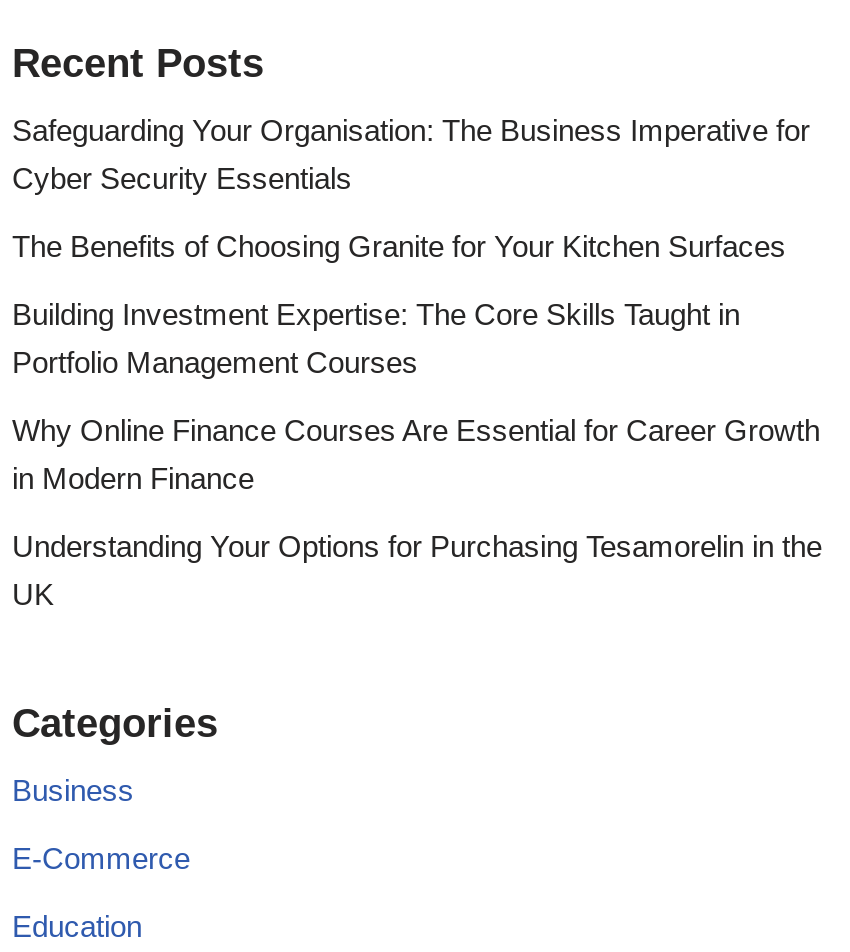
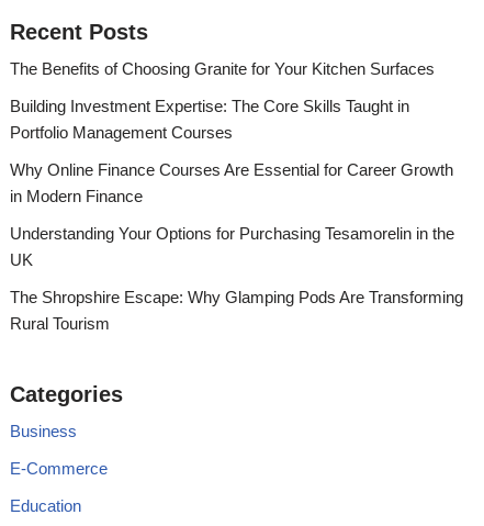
- Safeguarding Your Organisation: The Business Imperative for
- Cyber Security Essentials

moved up: The Benefits of Choosing Granite for Your Kitchen Surfaces | Building Investment Expertise: The Core Skills Taught in | Portfolio Management Courses | Why Online Finance Courses Are Essential for Career Growth | in Modern Finance | Understanding Your Options for Purchasing Tesamorelin in the | UK

+ The Shropshire Escape: Why Glamping Pods Are Transforming
+ Rural Tourism
